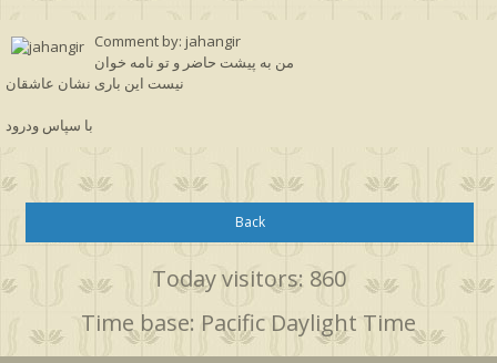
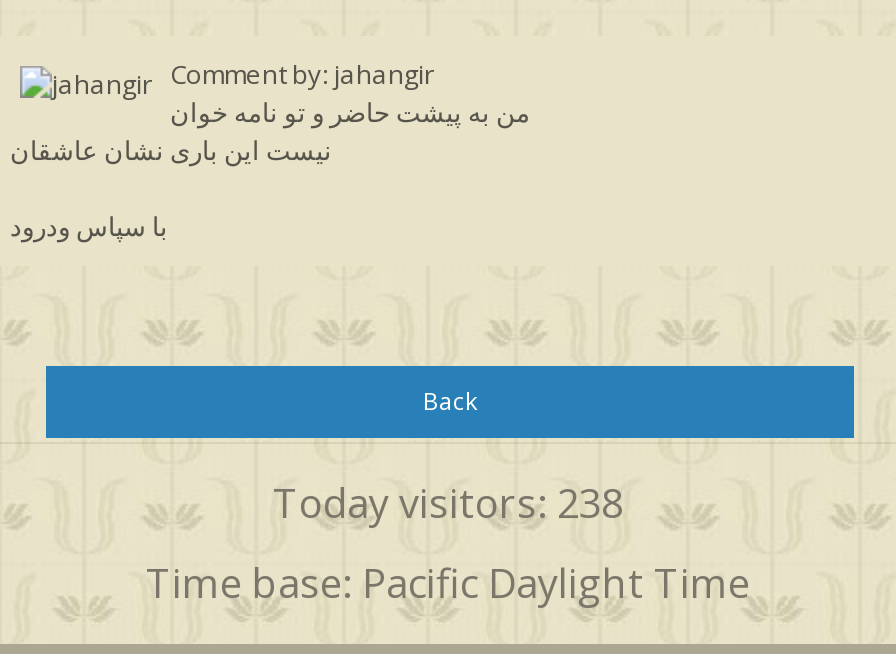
- Today visitors: 860
+ Today visitors: 238
